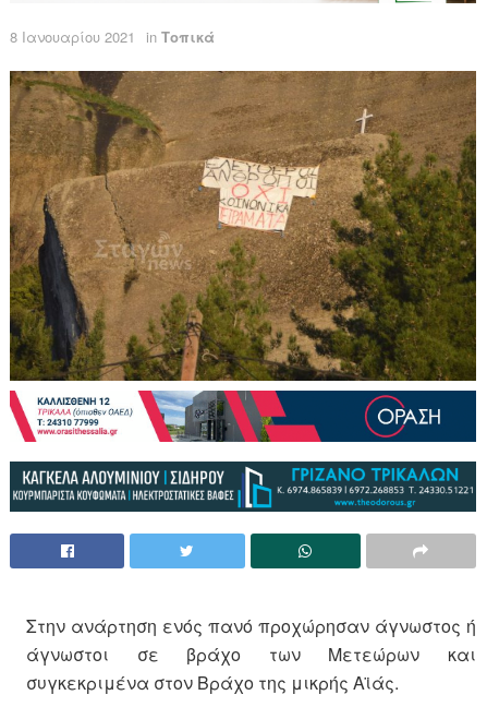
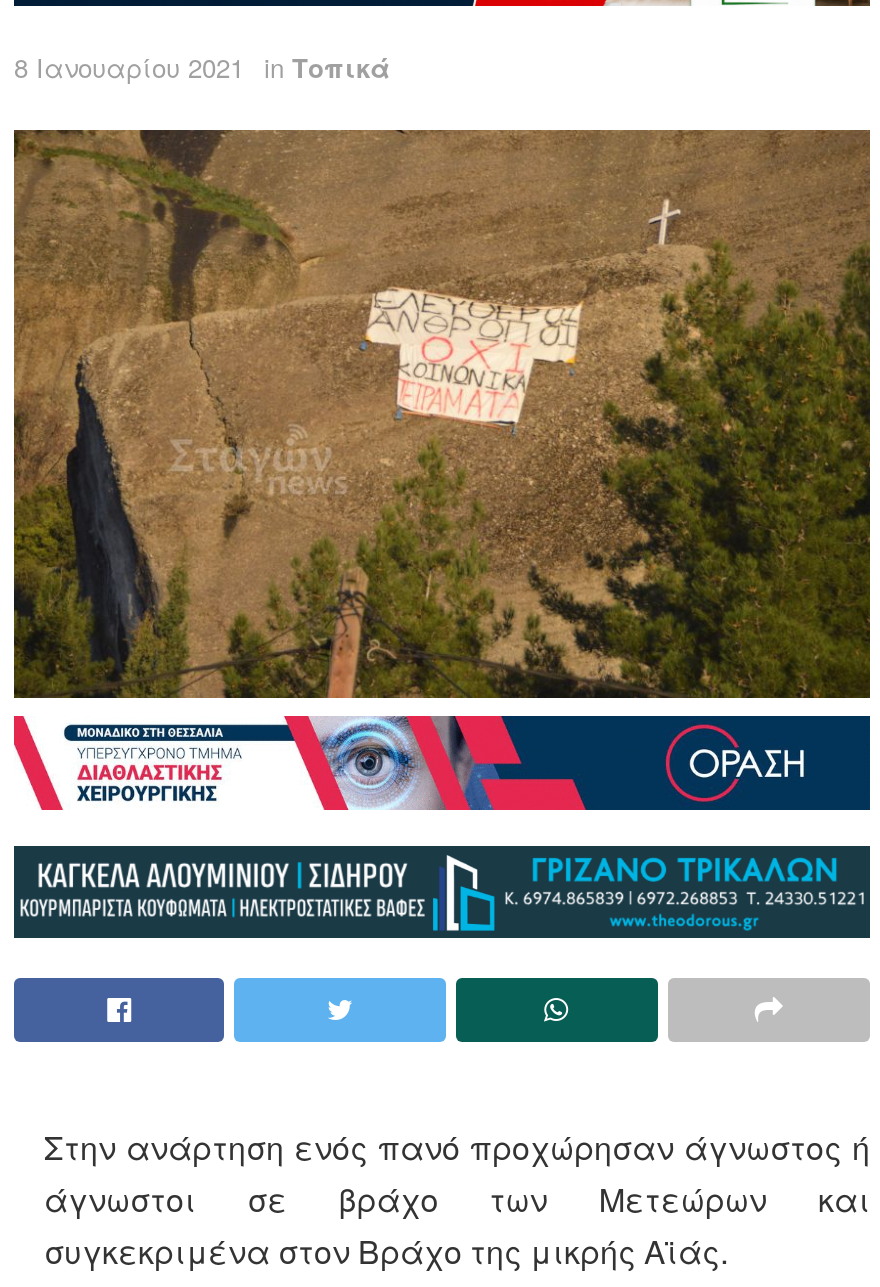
- [image]
+ [image]
